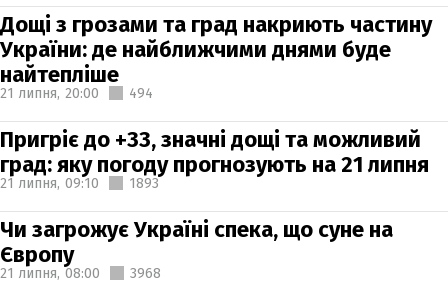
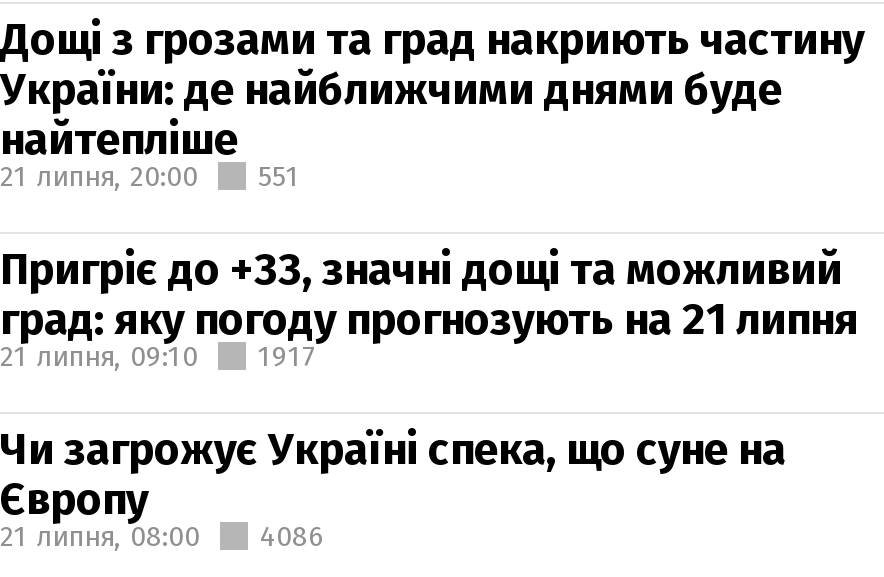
- 21 липня, 20:00 494
+ 21 липня, 20:00 551

- 1893
+ 1917

- 21 липня, 08:00 3968
+ 21 липня, 08:00 4086
